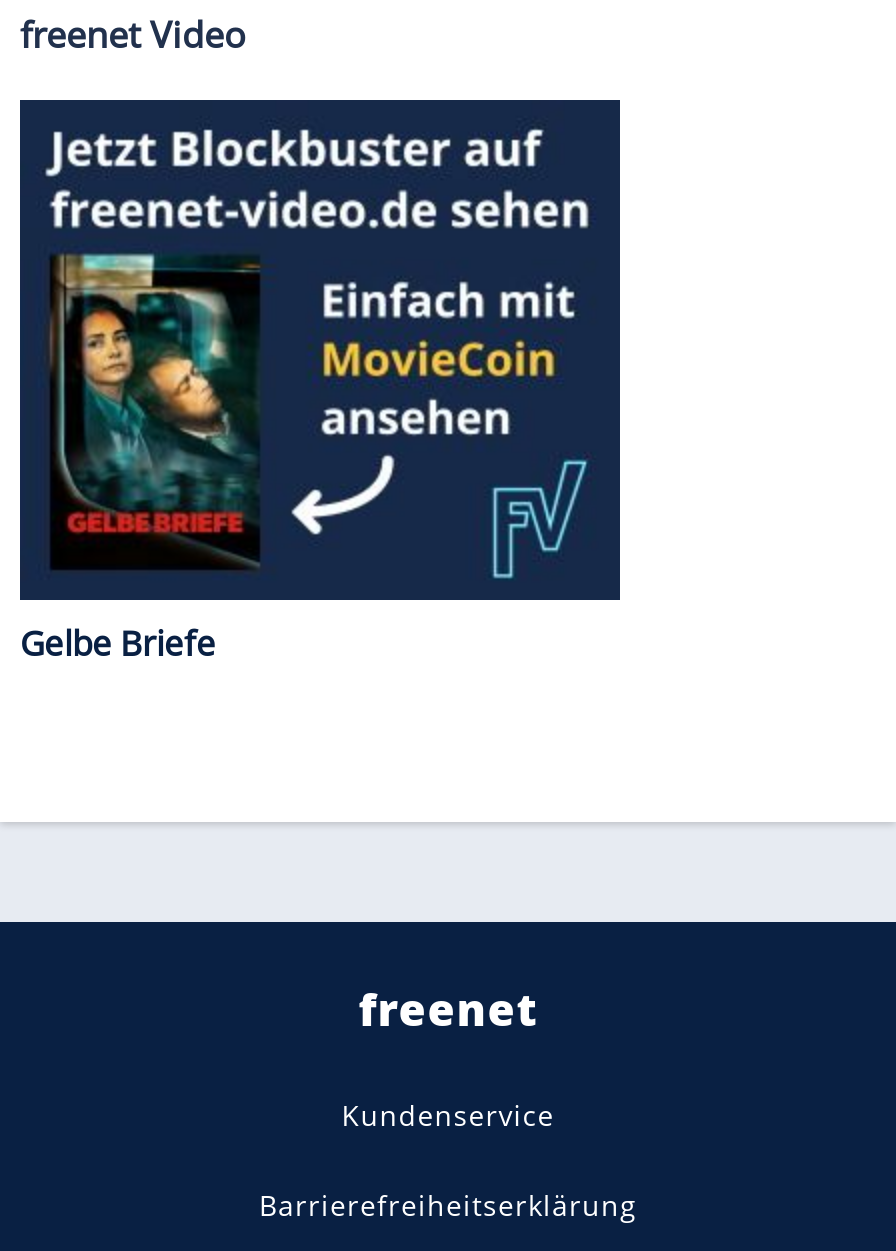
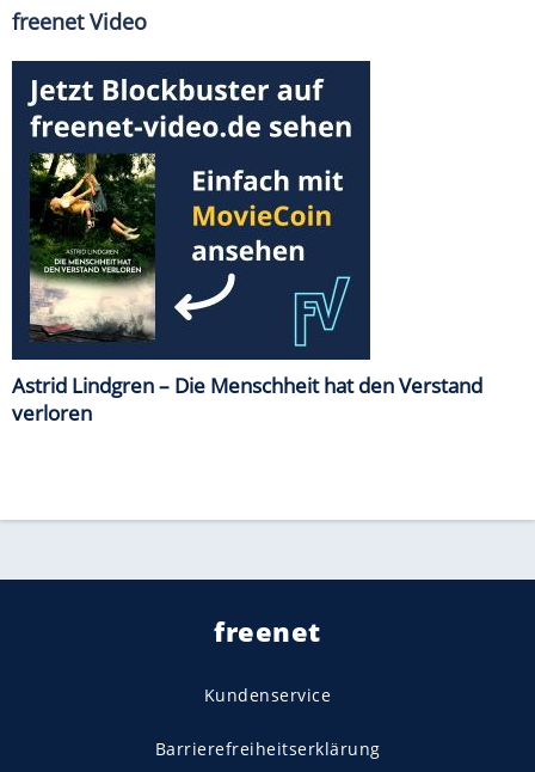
- [image]
- Gelbe Briefe
+ [image]
+ Astrid Lindgren – Die Menschheit hat den Verstand
+ verloren
